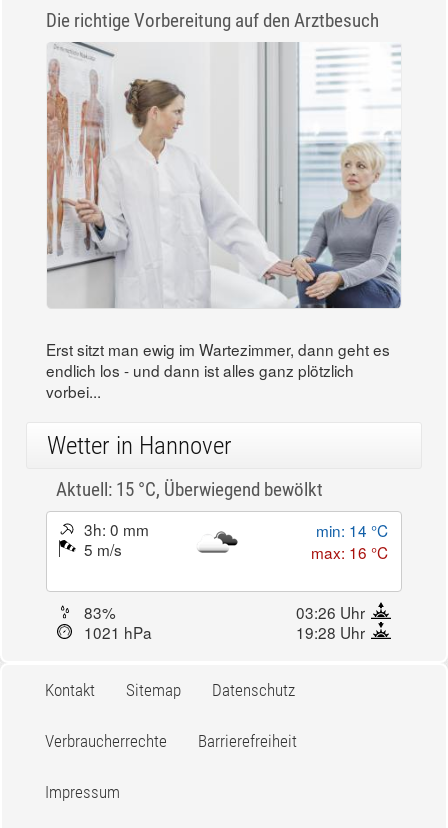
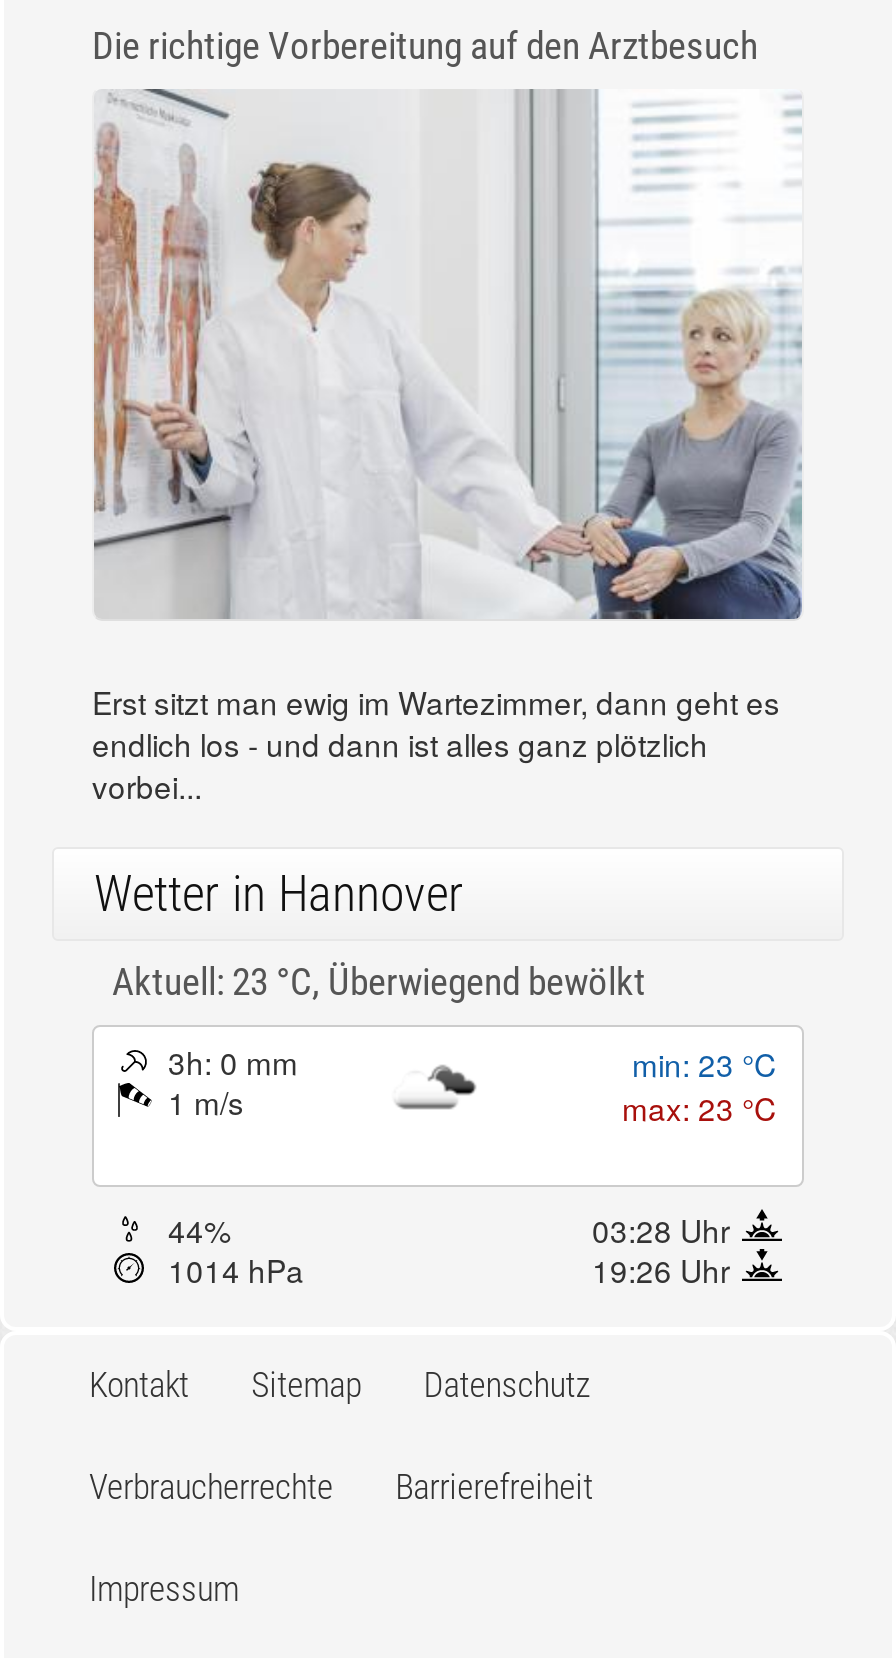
- Aktuell: 15 °C, Überwiegend bewölkt
+ Aktuell: 23 °C, Überwiegend bewölkt

- min: 14 °C
+ min: 23 °C

- 5 m/s
+ 1 m/s

- max: 16 °C
+ max: 23 °C

- 83%
+ 44%

- 03:26 Uhr
+ 03:28 Uhr

- 1021 hPa
+ 1014 hPa

- 19:28 Uhr
+ 19:26 Uhr
